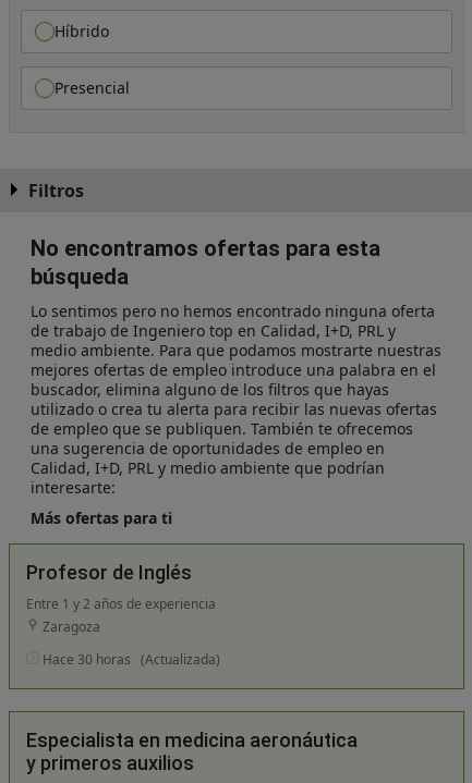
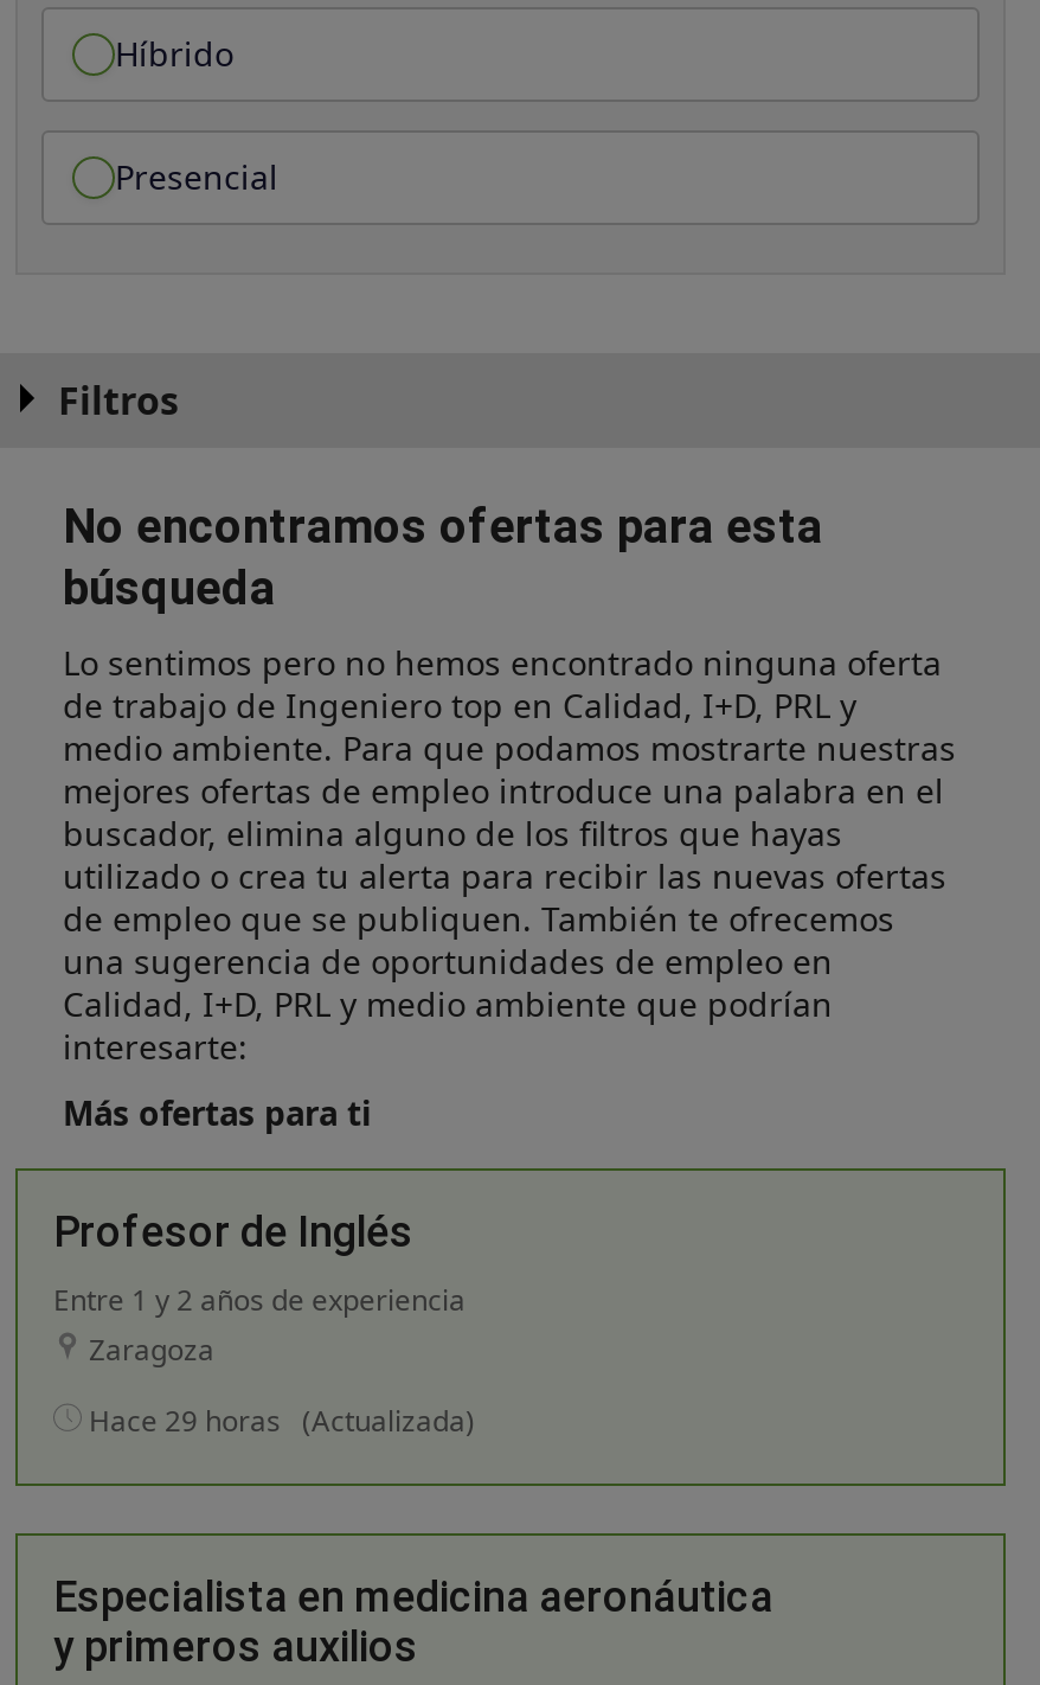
- Hace 30 horas (Actualizada)
+ Hace 29 horas (Actualizada)
